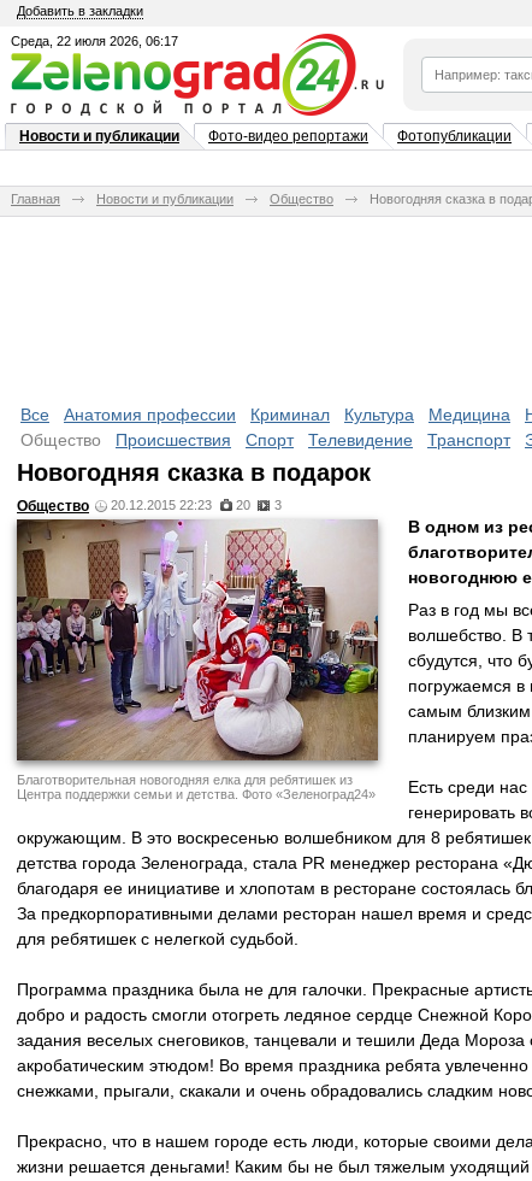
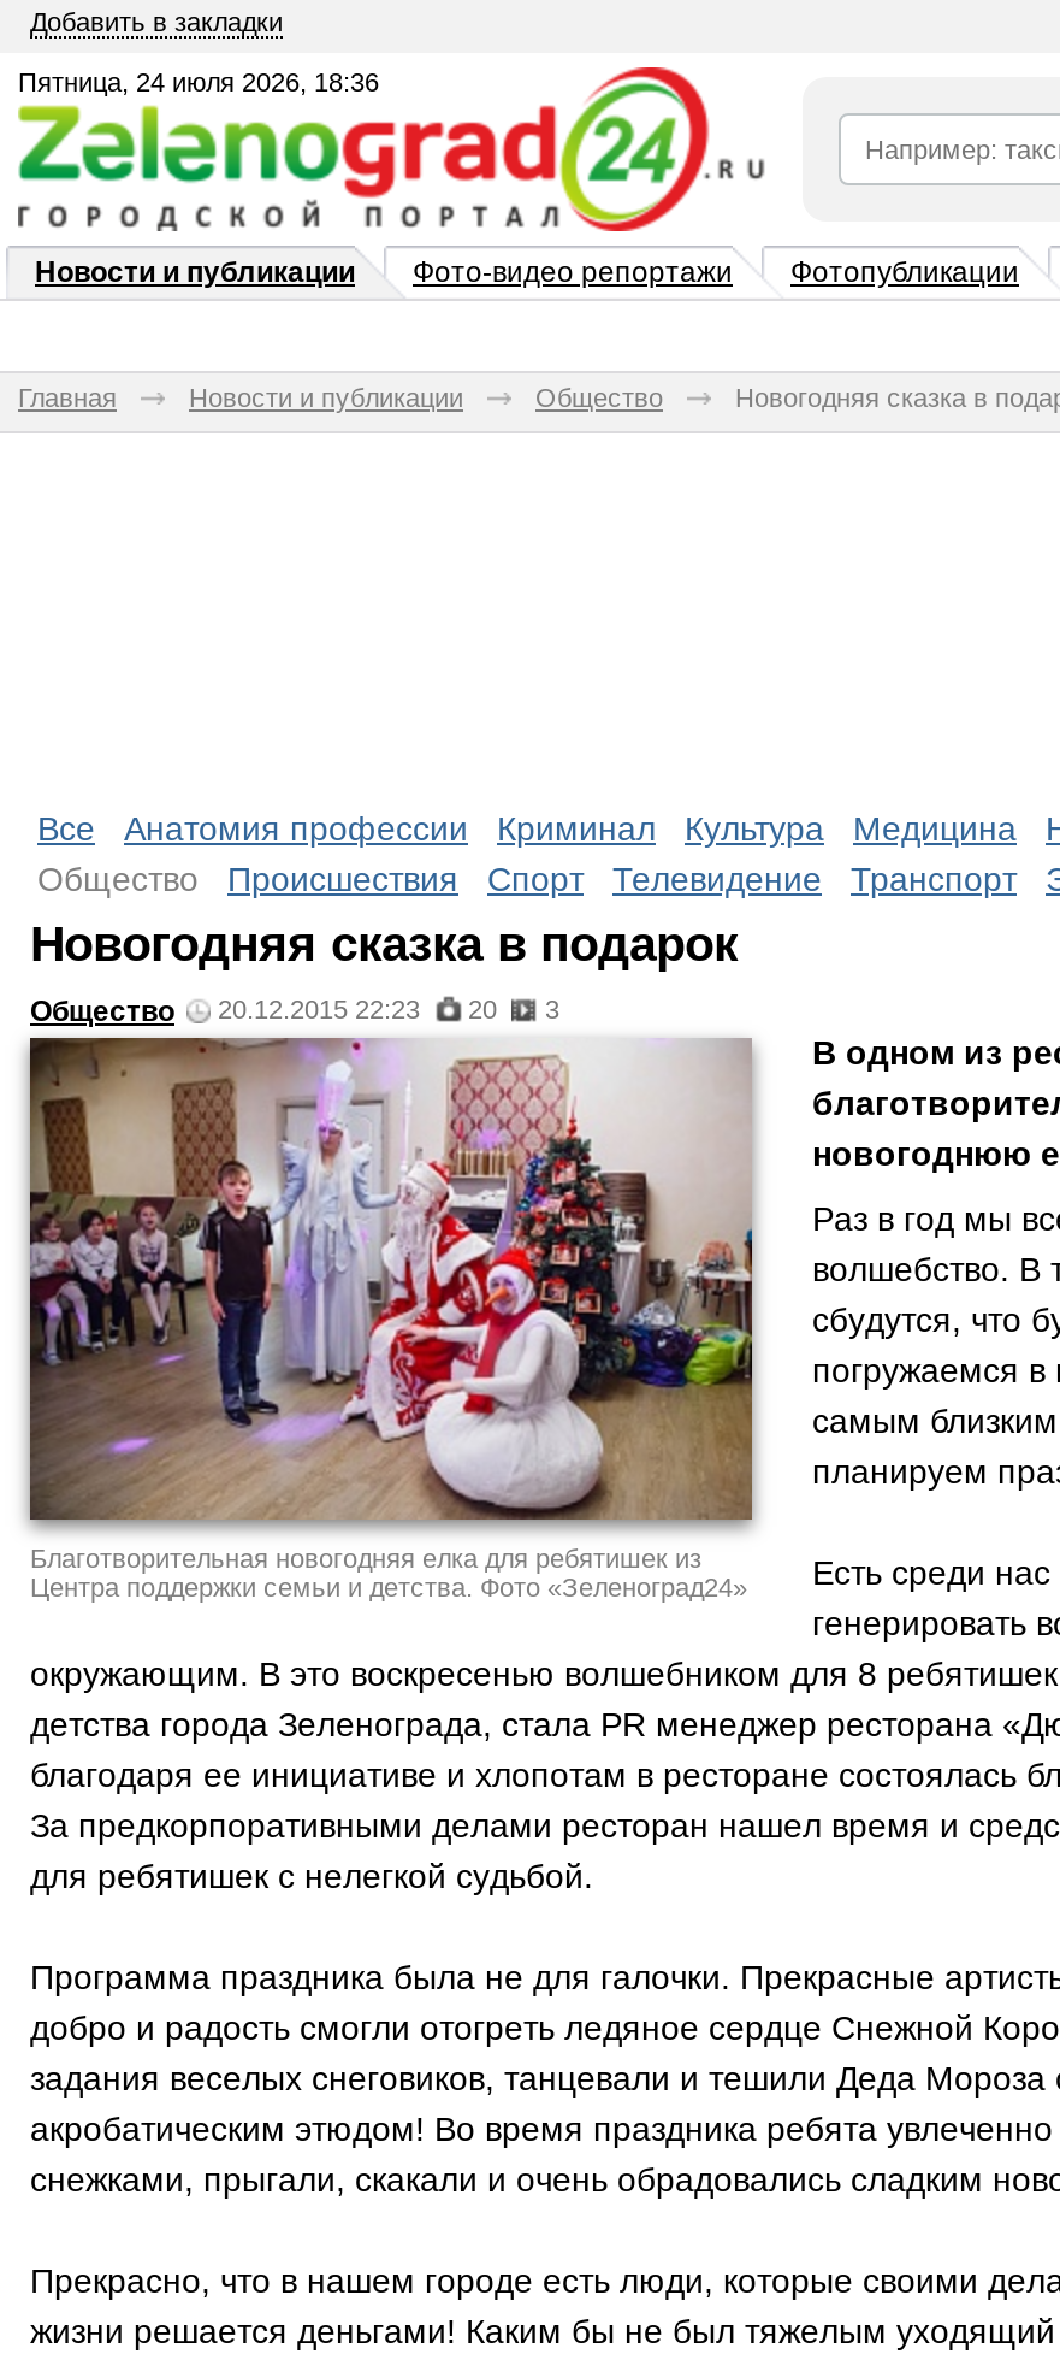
- Среда, 22 июля 2026, 06:17
+ Пятница, 24 июля 2026, 18:36
